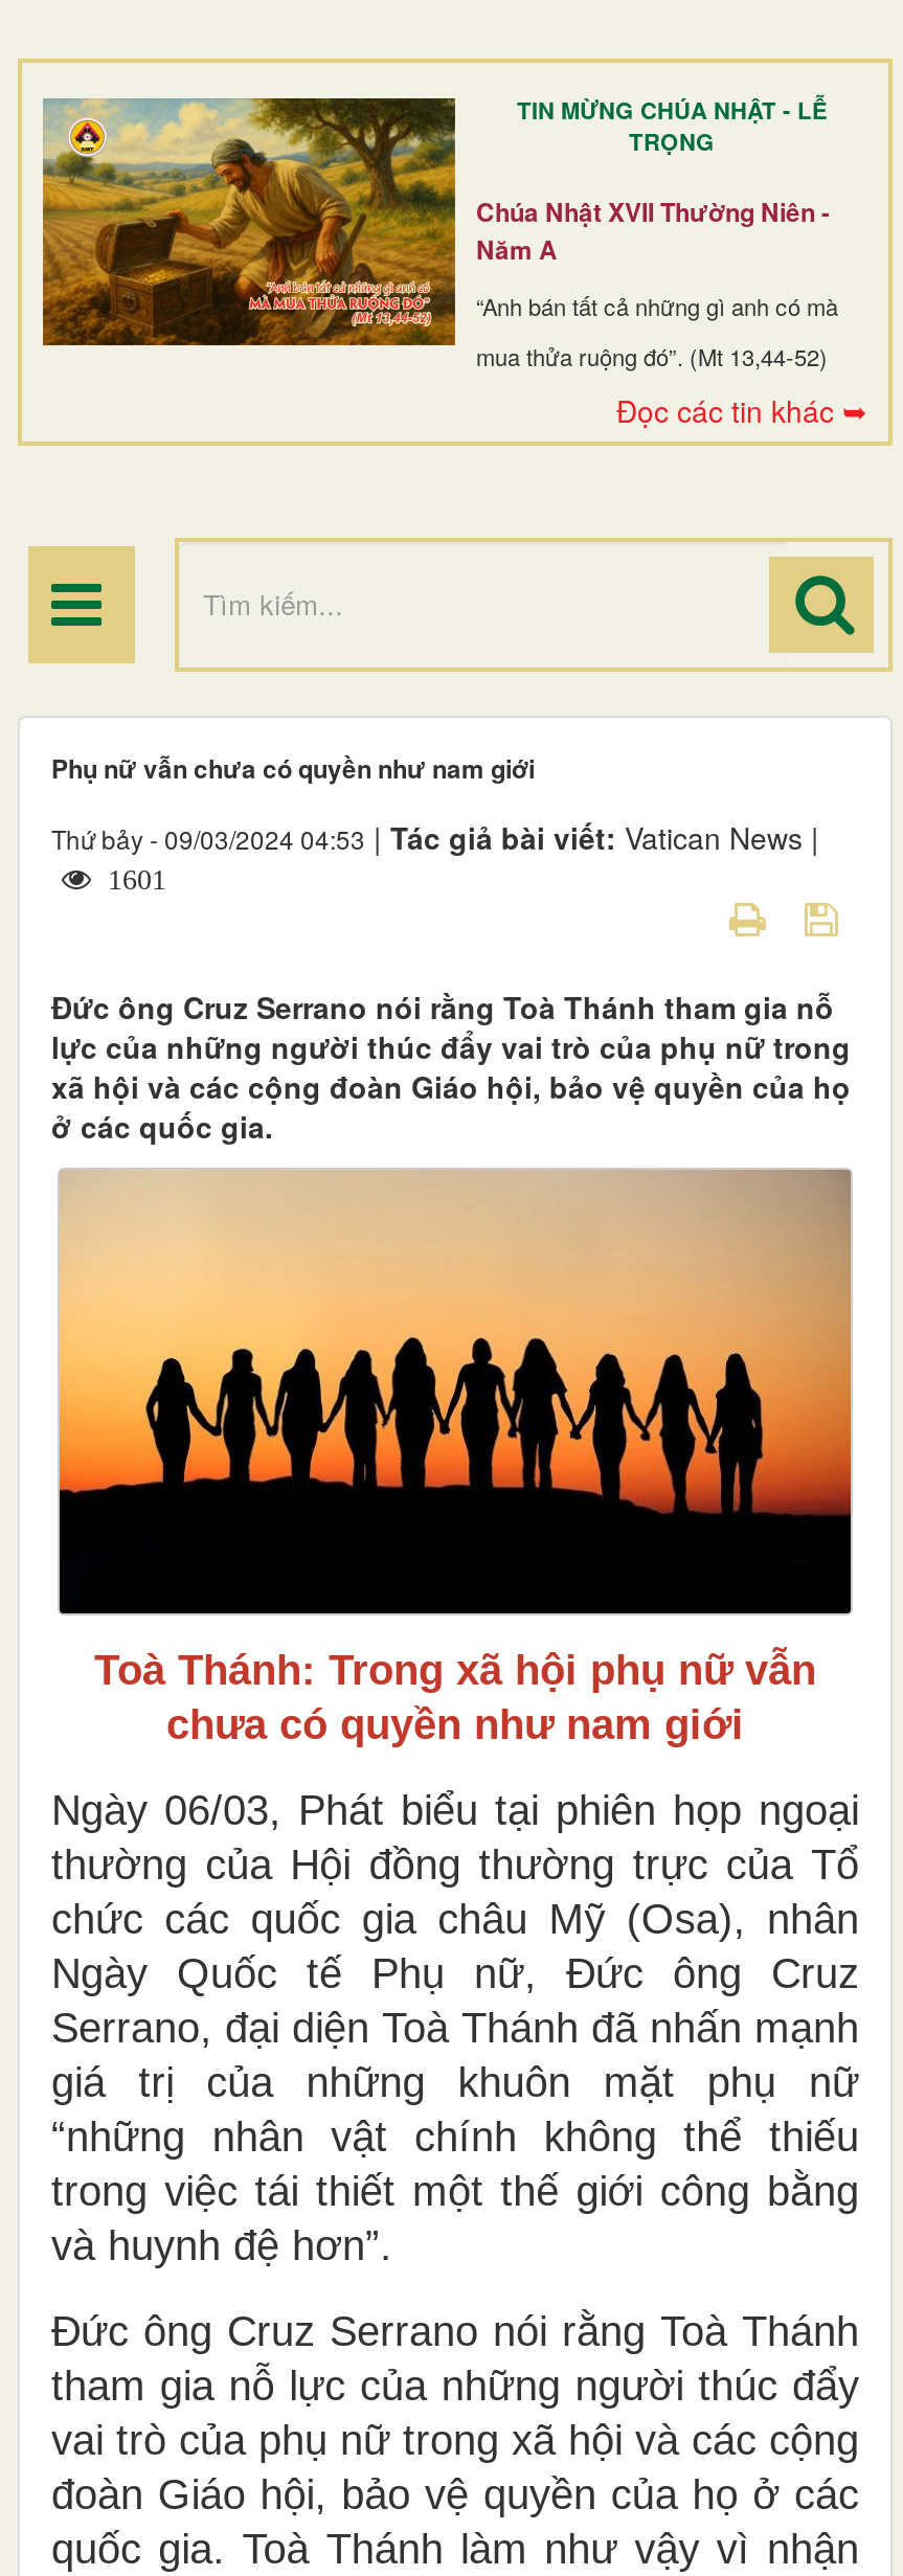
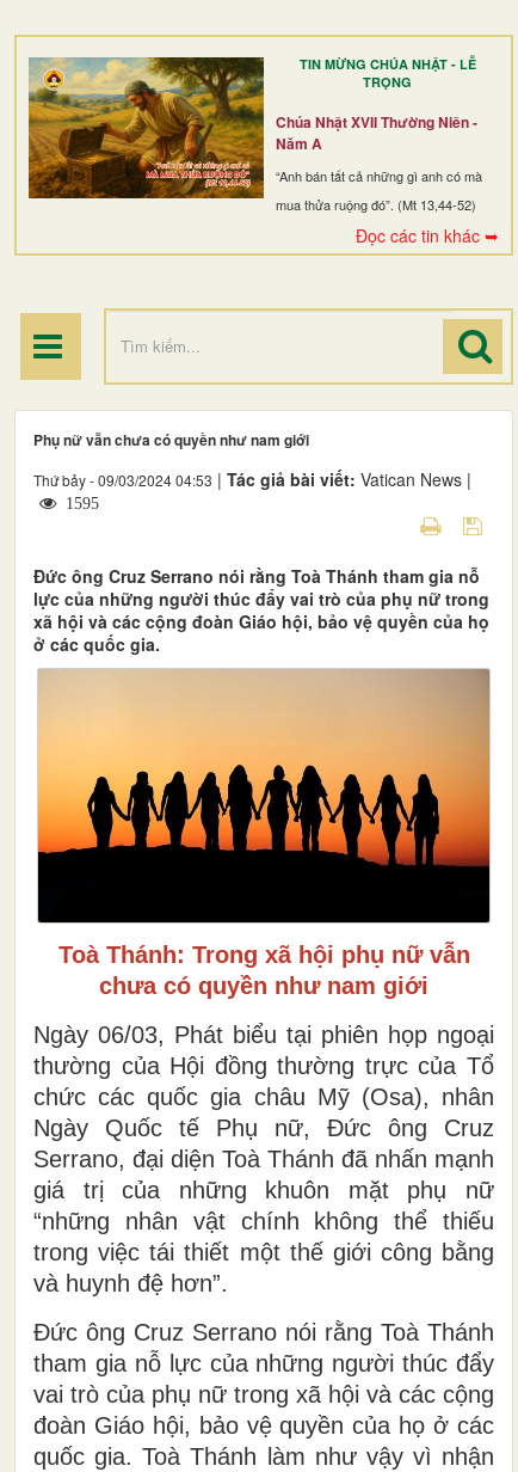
- 1601
+ 1595
